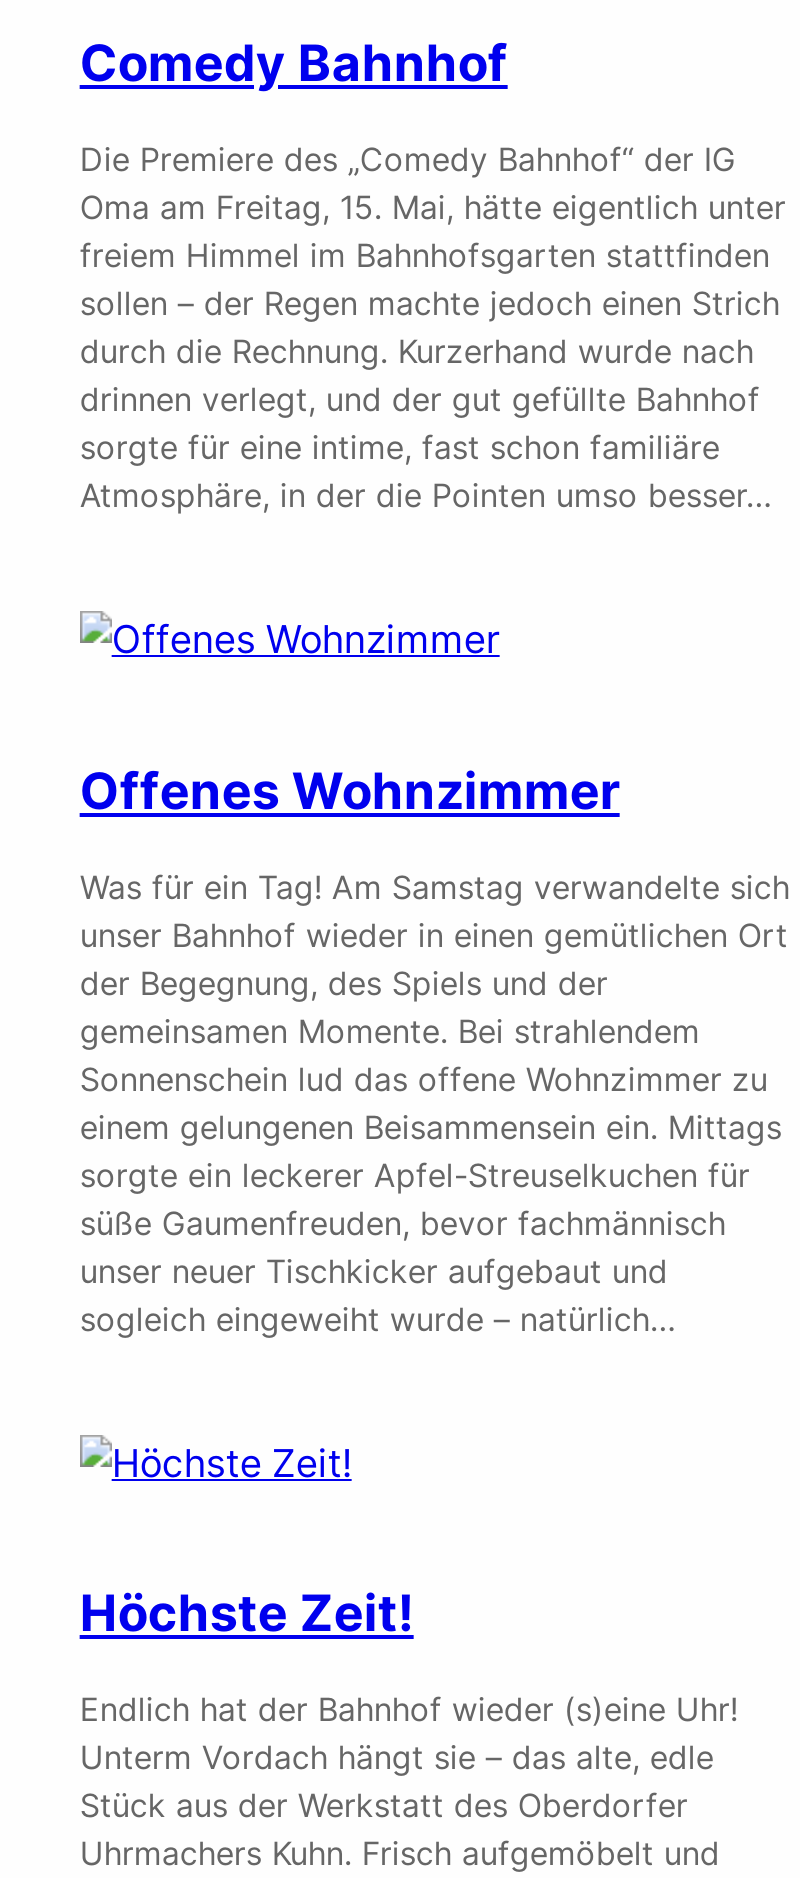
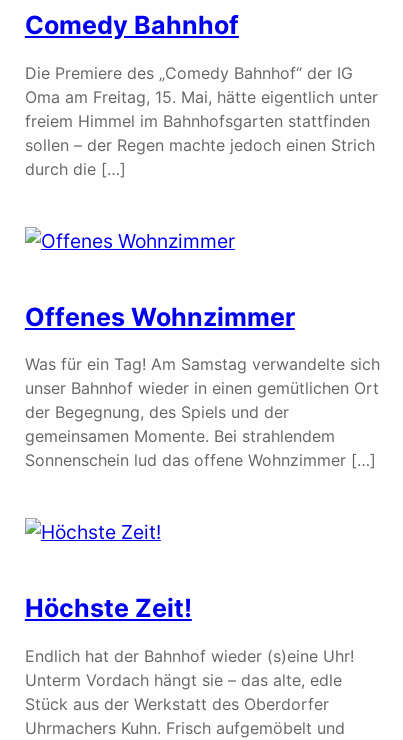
- durch die Rechnung. Kurzerhand wurde nach
- drinnen verlegt, und der gut gefüllte Bahnhof
- sorgte für eine intime, fast schon familiäre
- Atmosphäre, in der die Pointen umso besser…
+ durch die […]

- Sonnenschein lud das offene Wohnzimmer zu
- einem gelungenen Beisammensein ein. Mittags
- sorgte ein leckerer Apfel-Streuselkuchen für
- süße Gaumenfreuden, bevor fachmännisch
- unser neuer Tischkicker aufgebaut und
- sogleich eingeweiht wurde – natürlich…
+ Sonnenschein lud das offene Wohnzimmer […]
